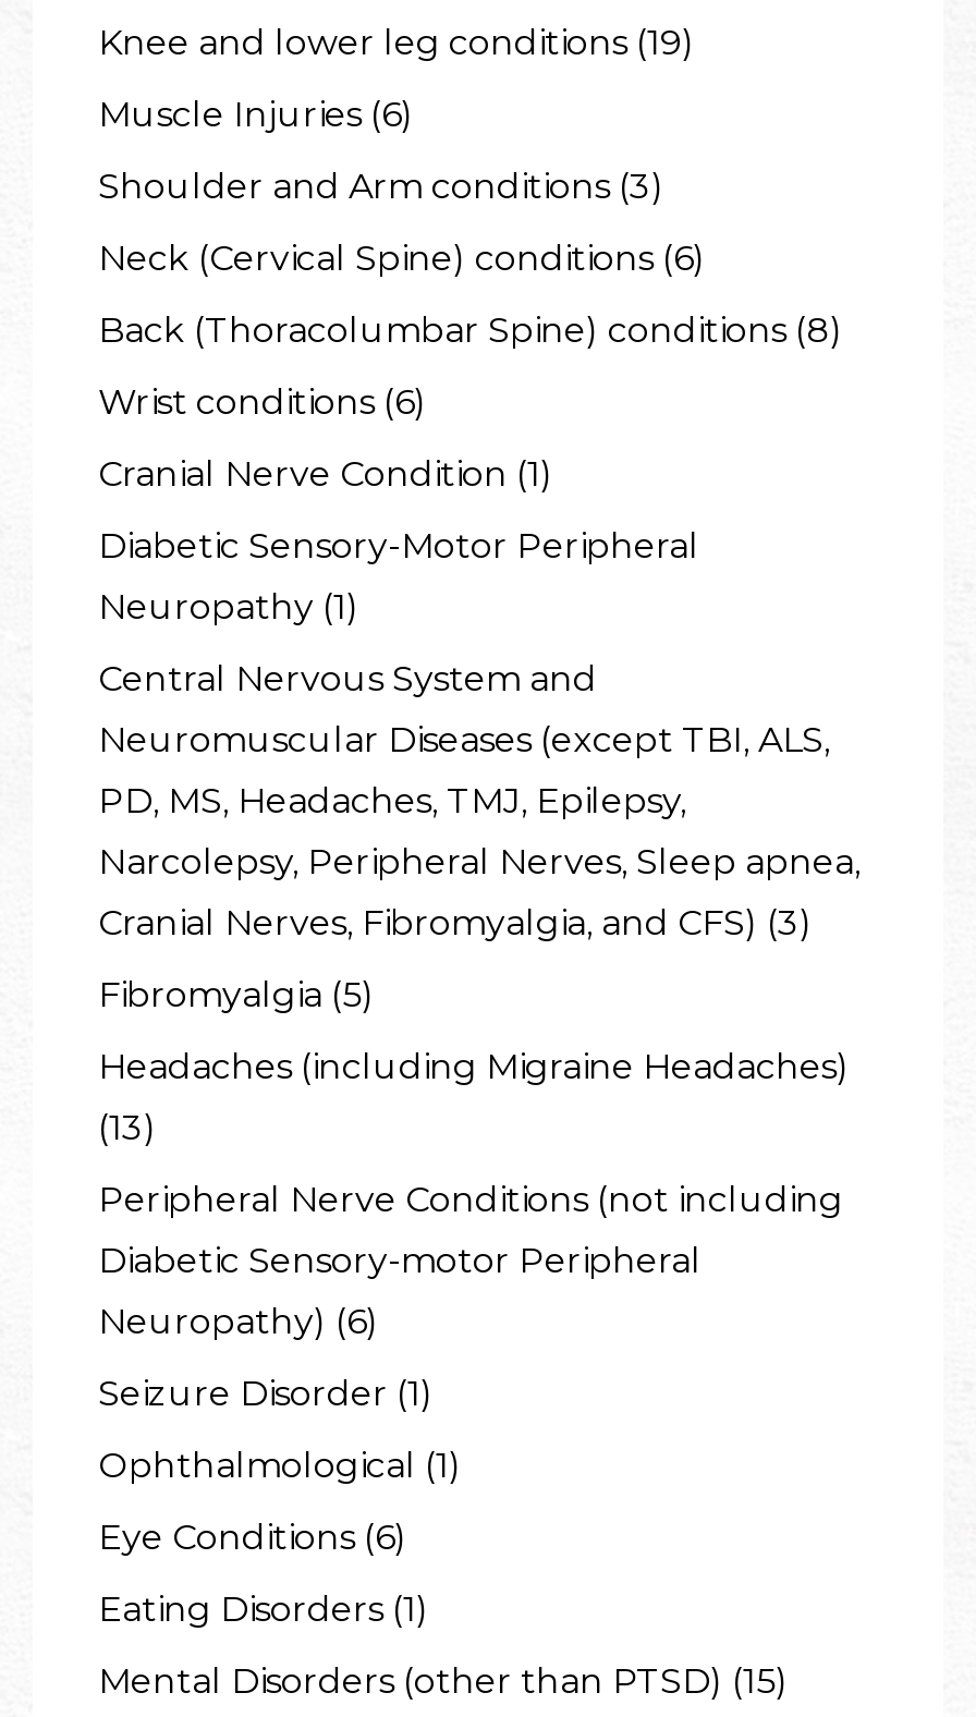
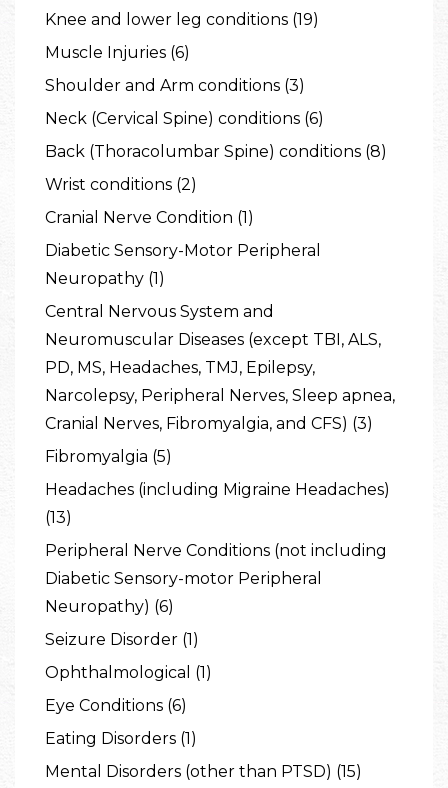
- Wrist conditions (6)
+ Wrist conditions (2)
